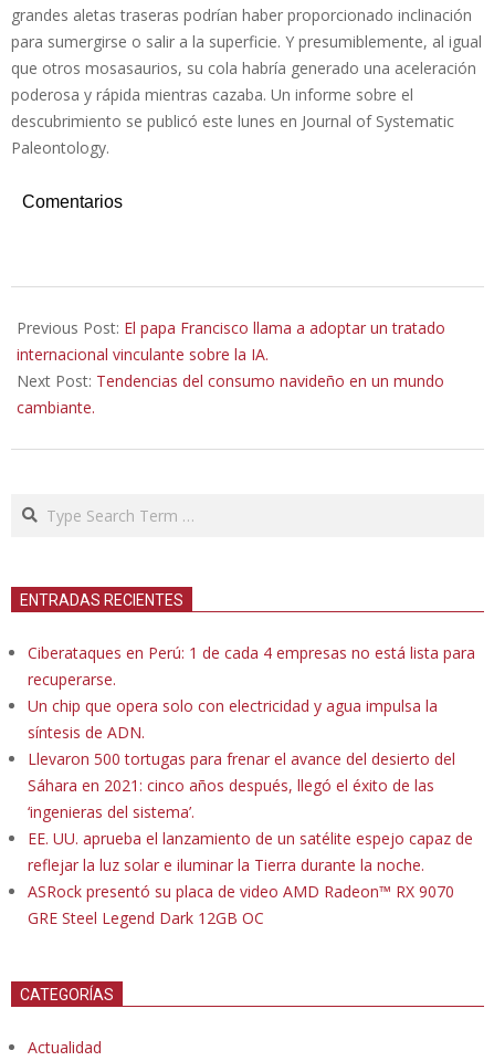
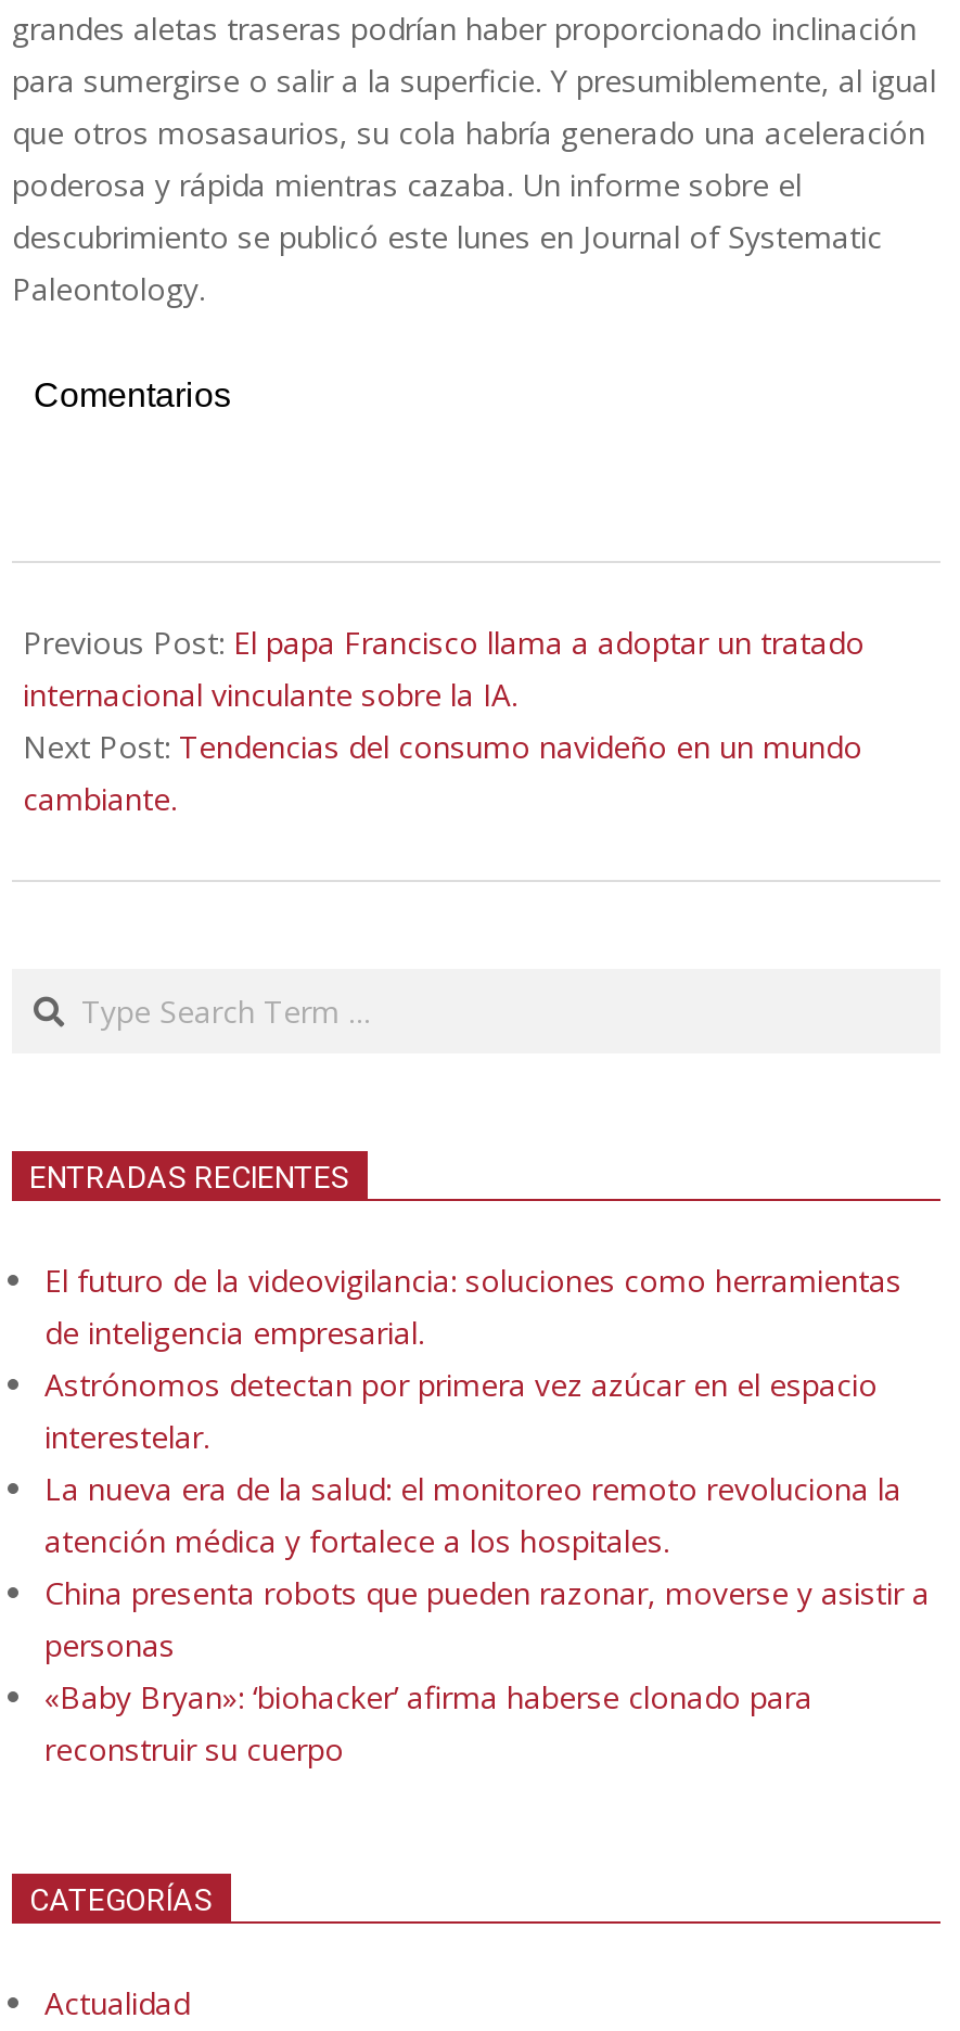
- Ciberataques en Perú: 1 de cada 4 empresas no está lista para
- recuperarse.
- Un chip que opera solo con electricidad y agua impulsa la
- síntesis de ADN.
- Llevaron 500 tortugas para frenar el avance del desierto del
- Sáhara en 2021: cinco años después, llegó el éxito de las
- ‘ingenieras del sistema’.
- EE. UU. aprueba el lanzamiento de un satélite espejo capaz de
- reflejar la luz solar e iluminar la Tierra durante la noche.
- ASRock presentó su placa de video AMD Radeon™ RX 9070
- GRE Steel Legend Dark 12GB OC
+ El futuro de la videovigilancia: soluciones como herramientas
+ de inteligencia empresarial.
+ Astrónomos detectan por primera vez azúcar en el espacio
+ interestelar.
+ La nueva era de la salud: el monitoreo remoto revoluciona la
+ atención médica y fortalece a los hospitales.
+ China presenta robots que pueden razonar, moverse y asistir a
+ personas
+ «Baby Bryan»: ‘biohacker’ afirma haberse clonado para
+ reconstruir su cuerpo
